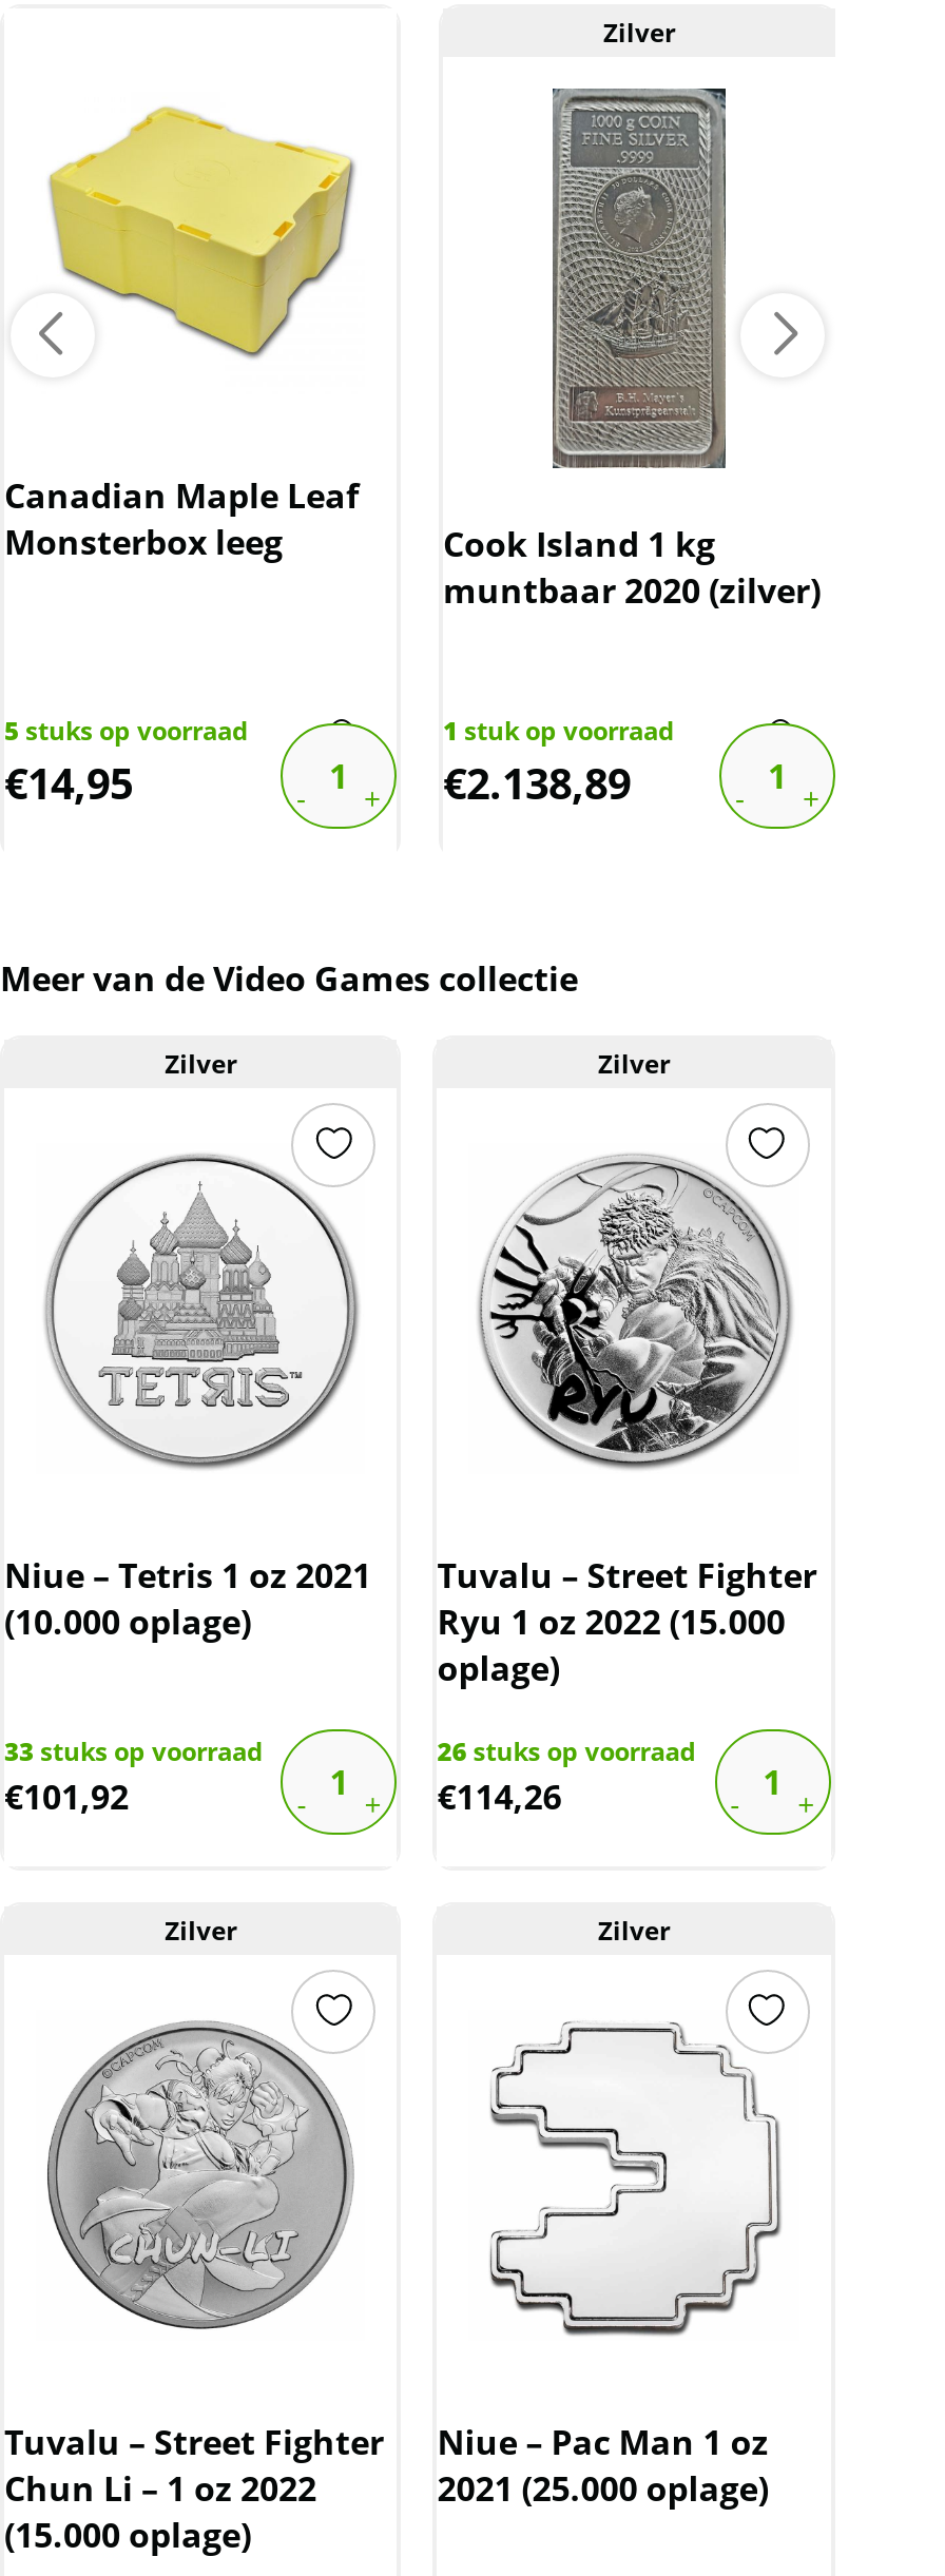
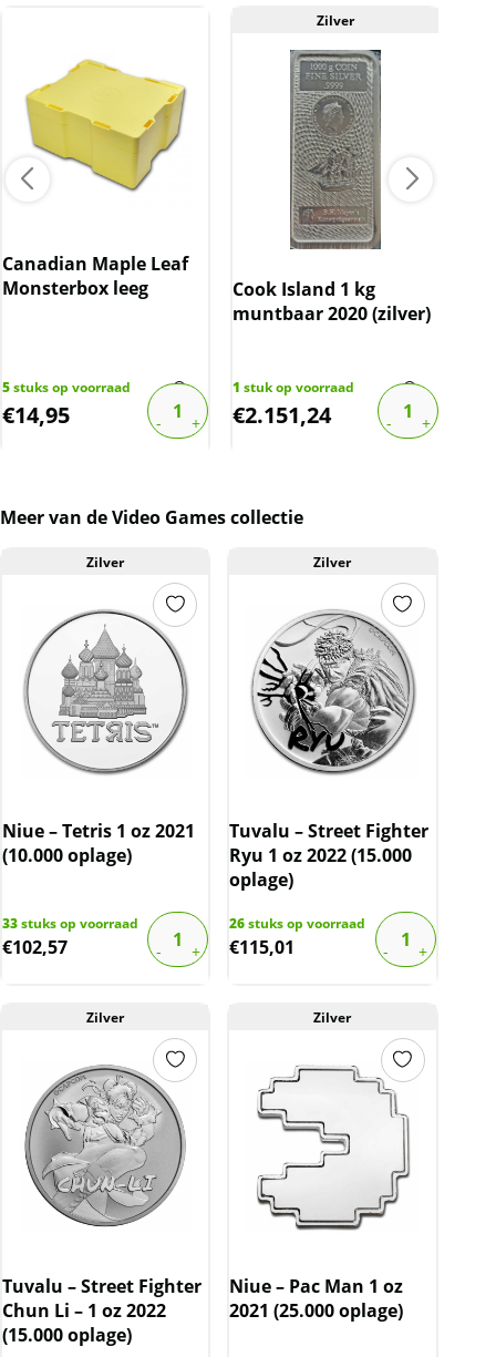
- €2.138,89
+ €2.151,24

- €101,92
+ €102,57

- €114,26
+ €115,01
